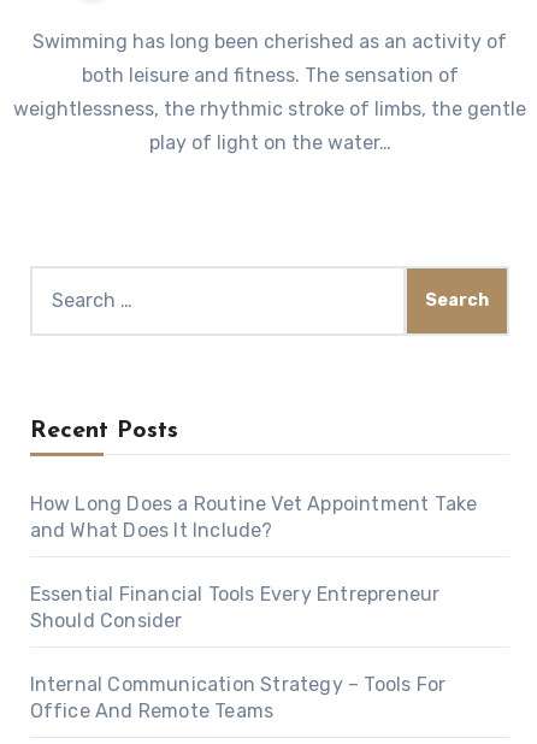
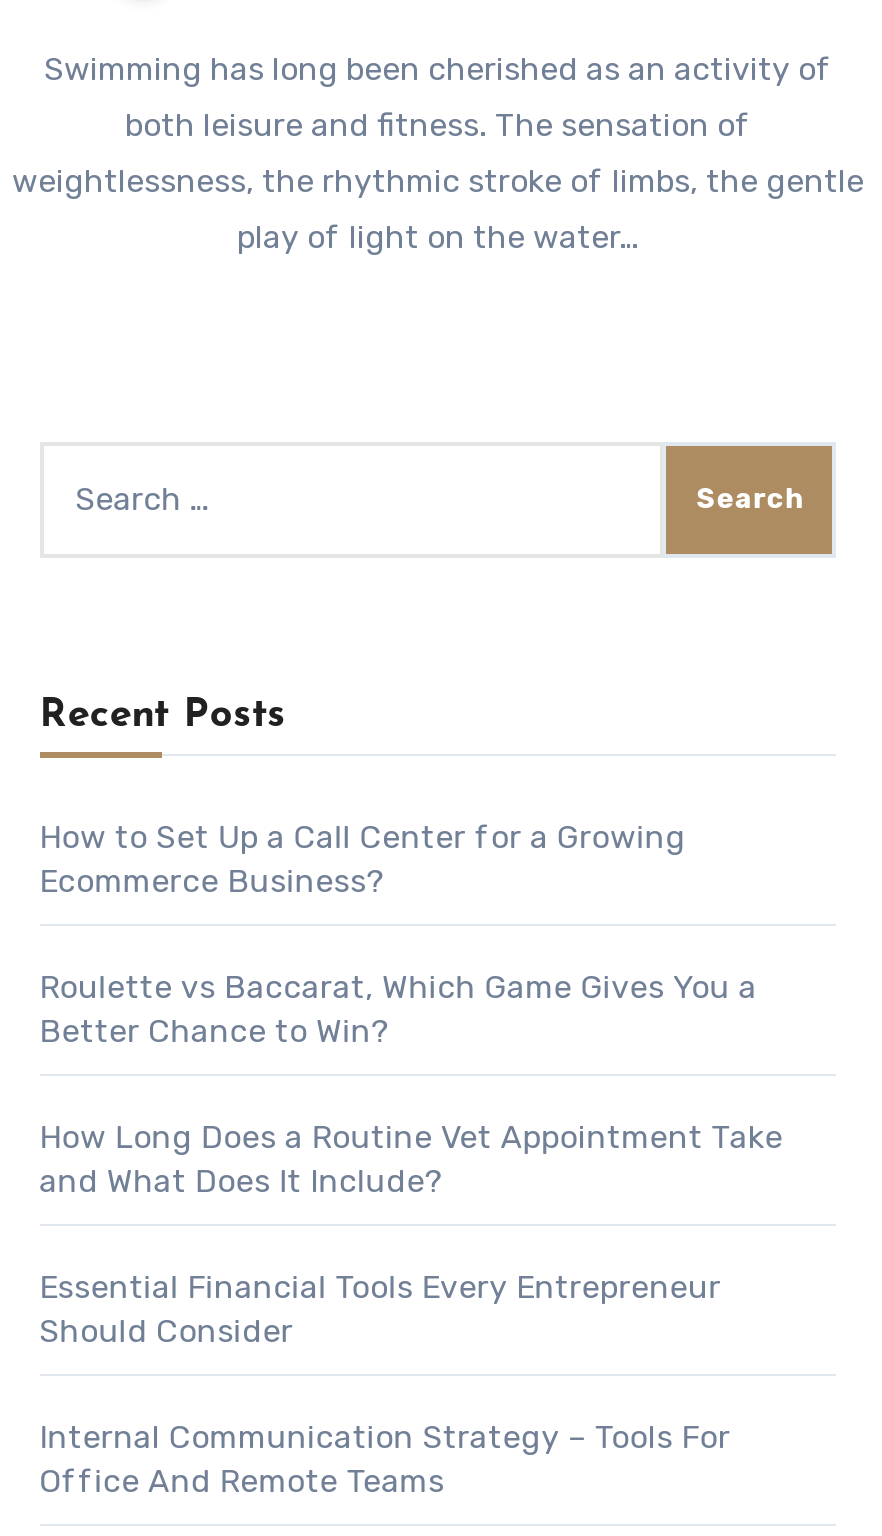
+ How to Set Up a Call Center for a Growing
+ Ecommerce Business?
+ Roulette vs Baccarat, Which Game Gives You a
+ Better Chance to Win?
